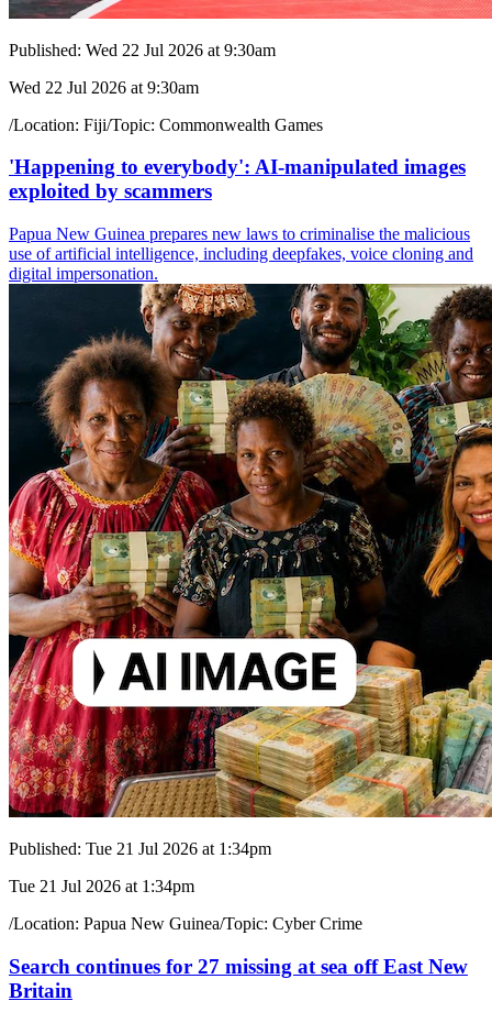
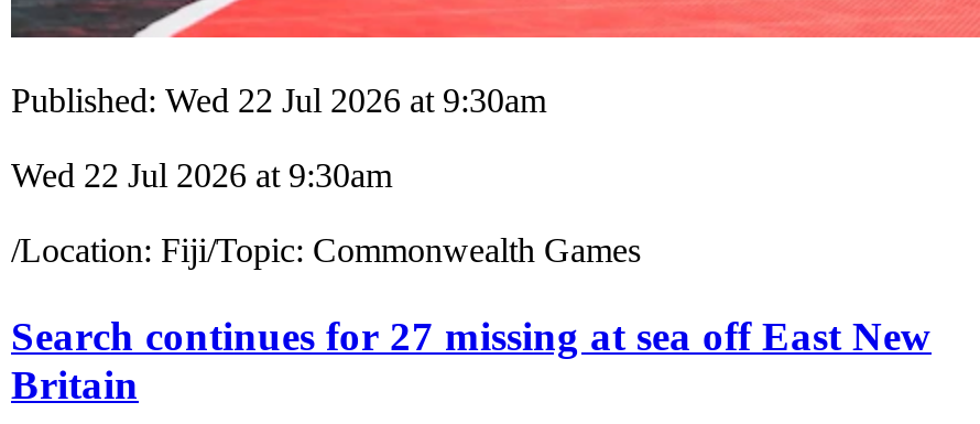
- [image]
- 'Happening to everybody': AI-manipulated images
- exploited by scammers
- Papua New Guinea prepares new laws to criminalise the malicious
- use of artificial intelligence, including deepfakes, voice cloning and
- digital impersonation.

- Published: Tue 21 Jul 2026 at 1:34pm
- Tue 21 Jul 2026 at 1:34pm
- /Location: Papua New Guinea/Topic: Cyber Crime
